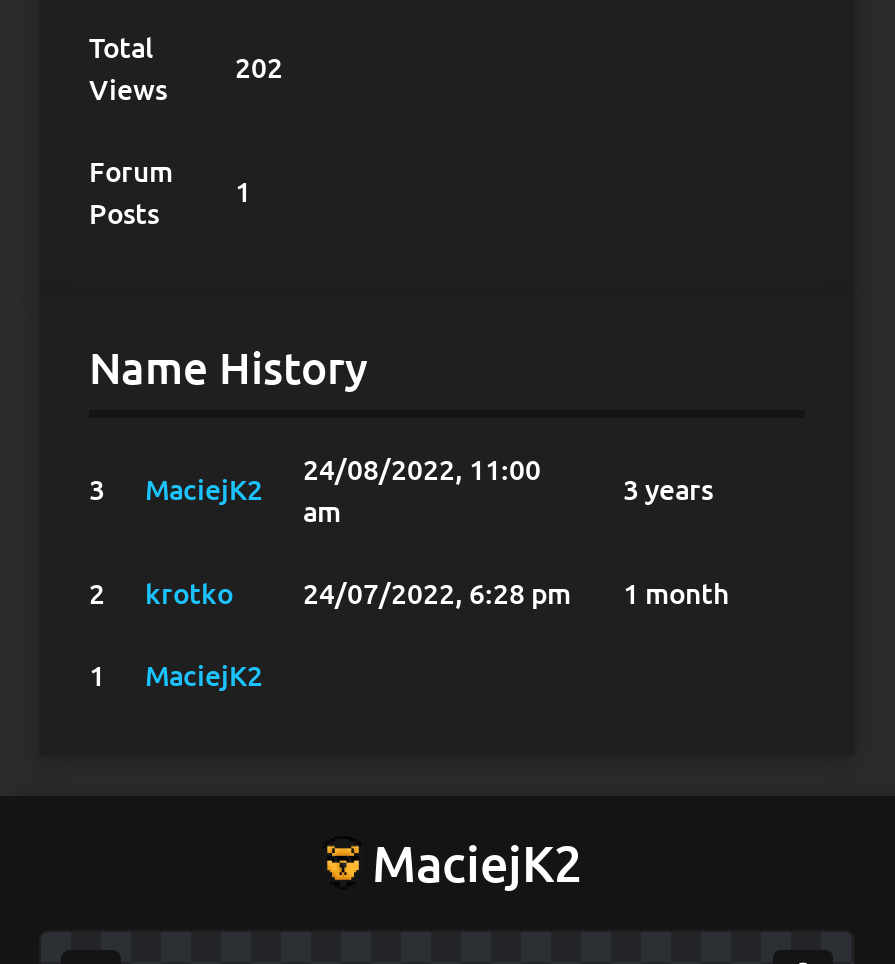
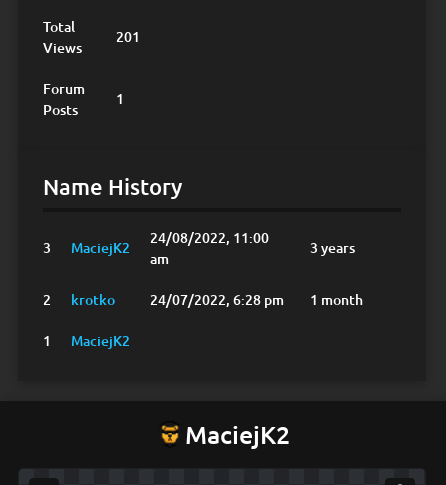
- 202
+ 201
